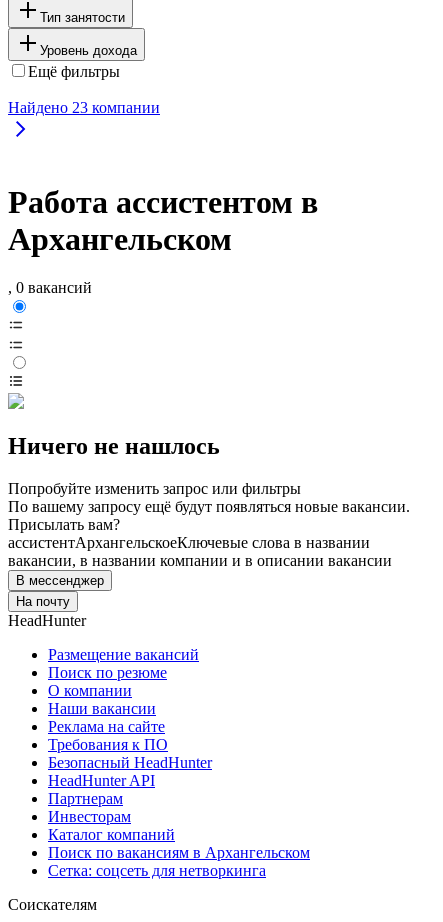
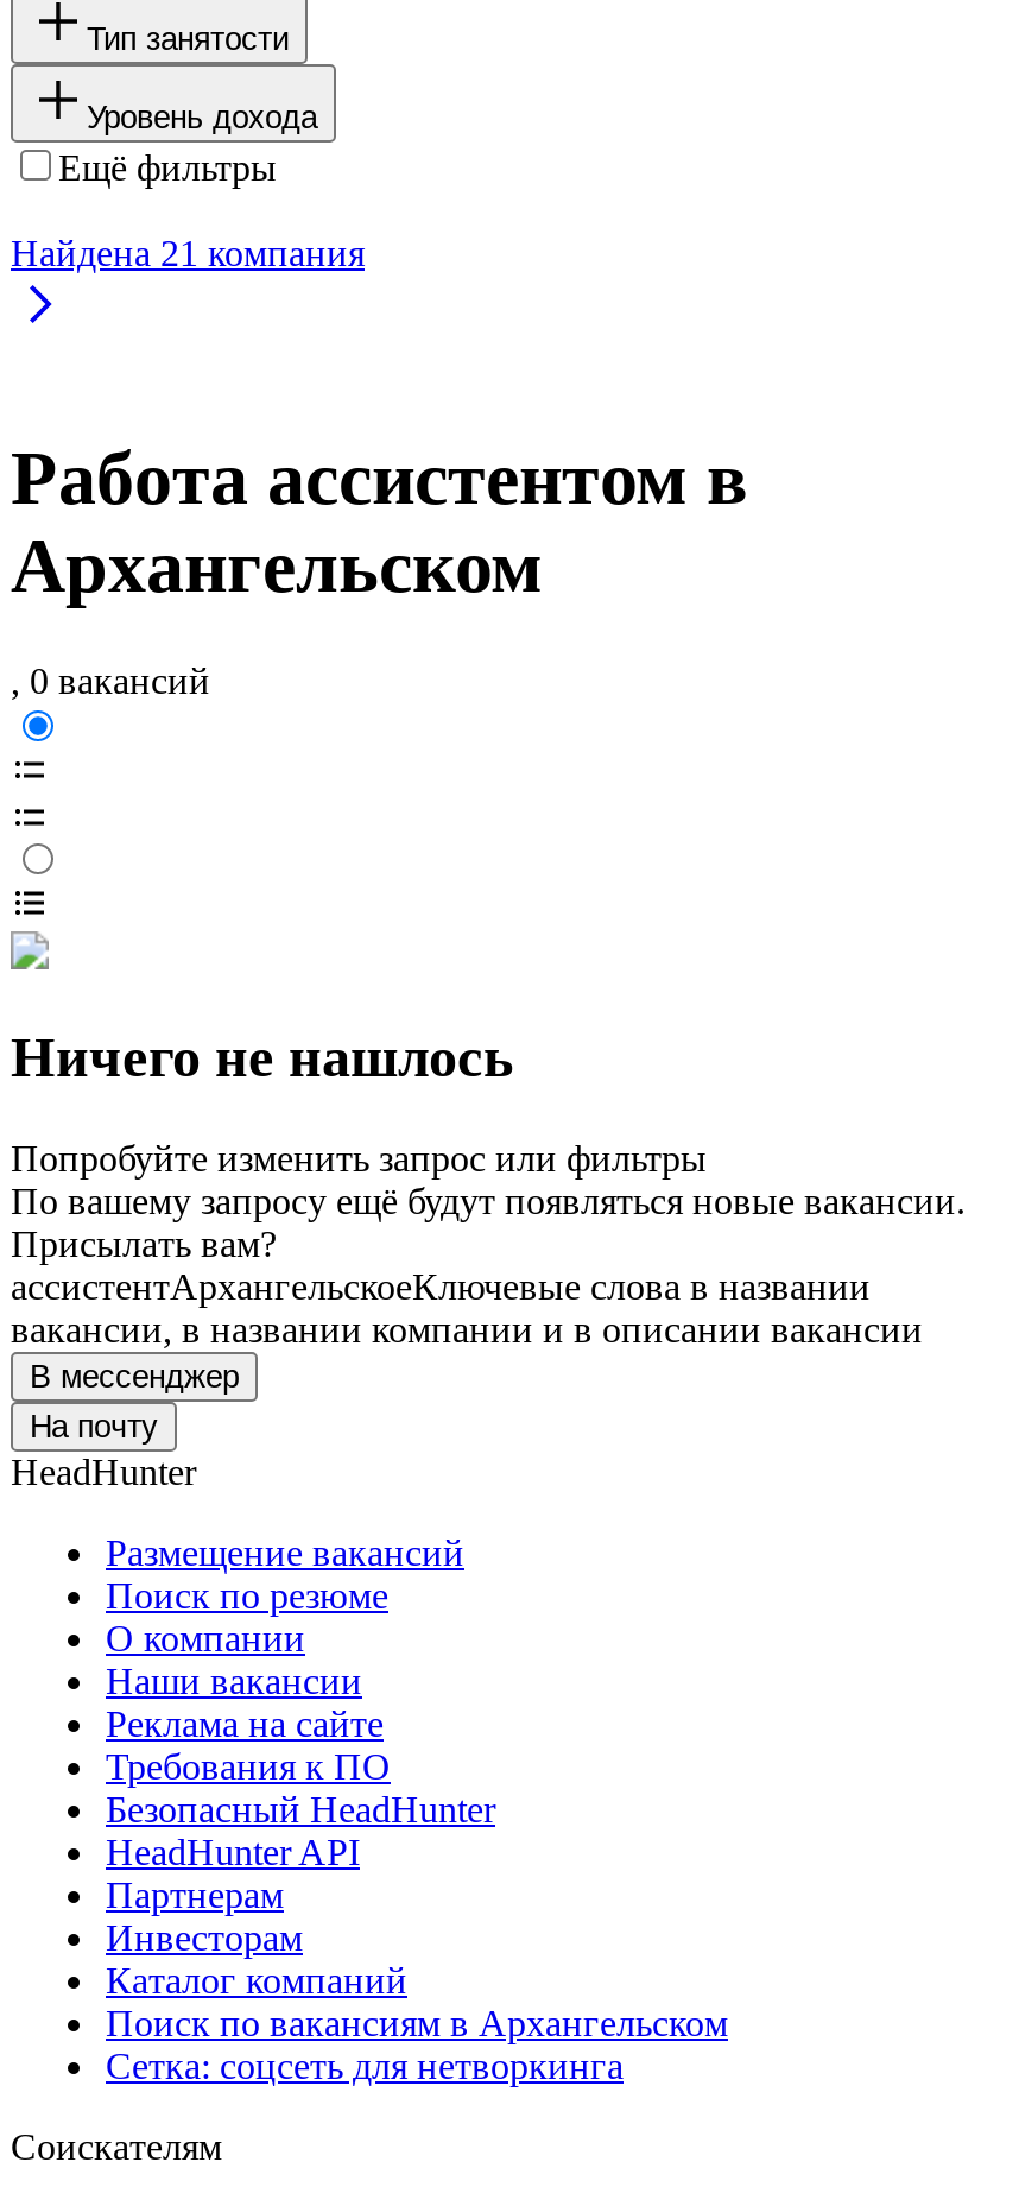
- Найдено 23 компании
+ Найдена 21 компания
